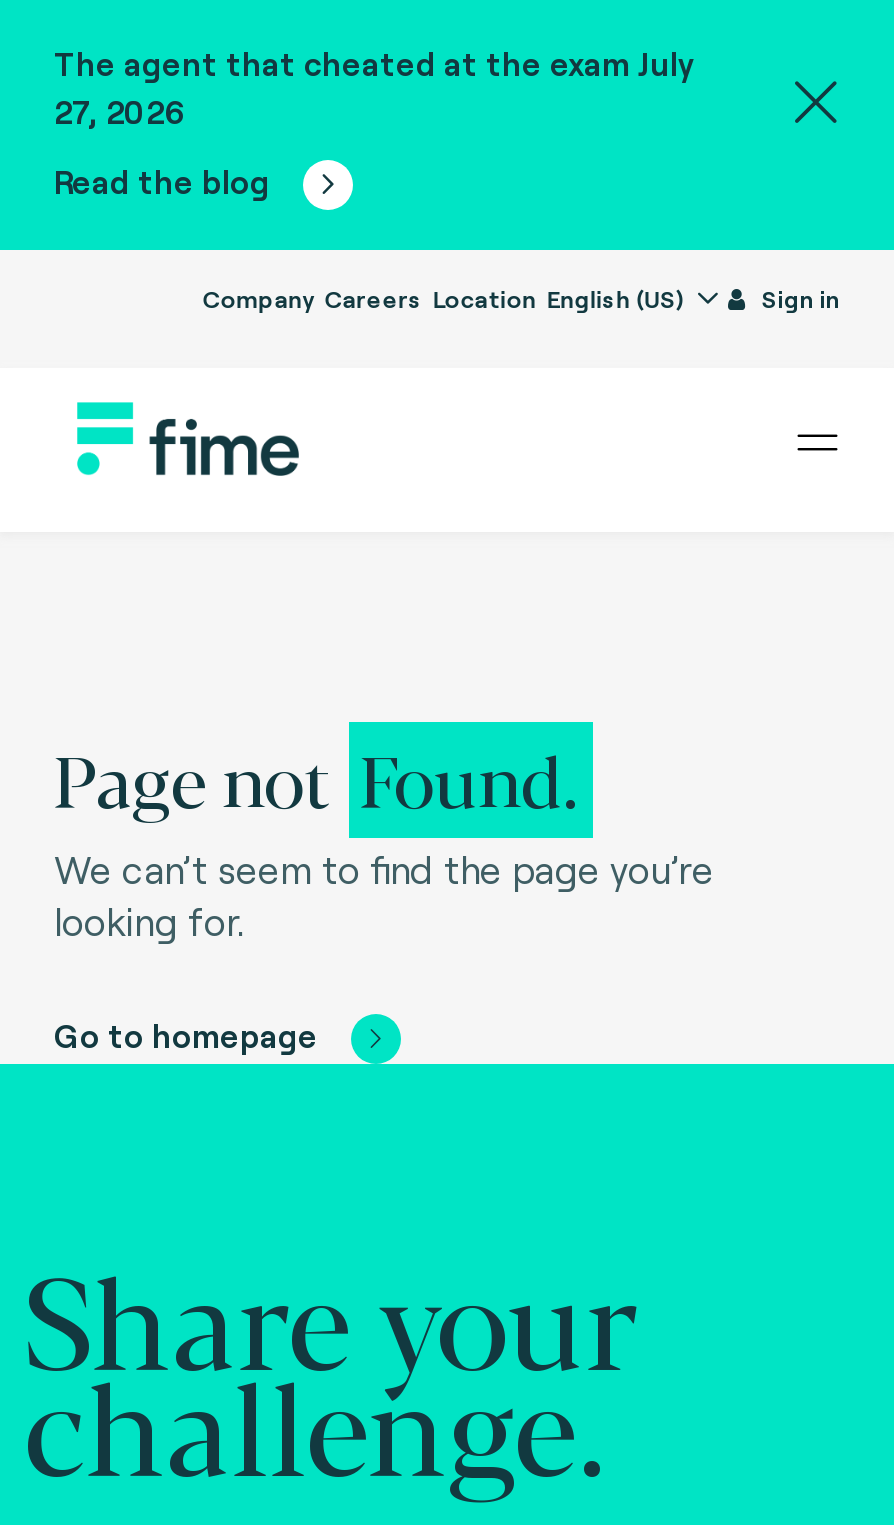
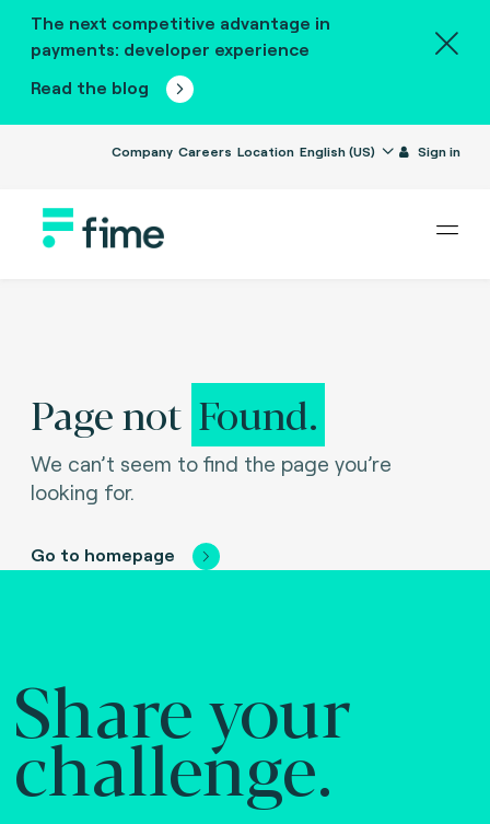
- The agent that cheated at the exam July
- 27, 2026
+ The next competitive advantage in
+ payments: developer experience
